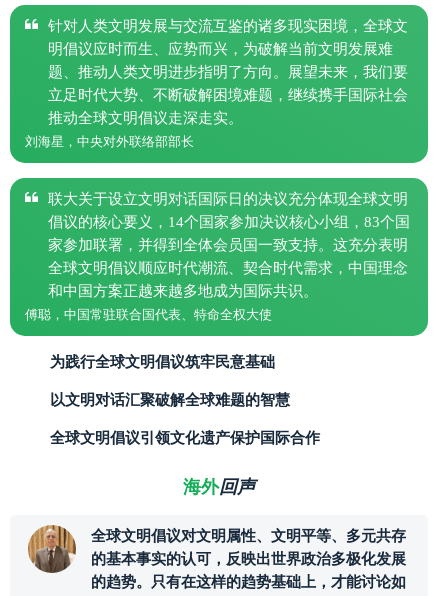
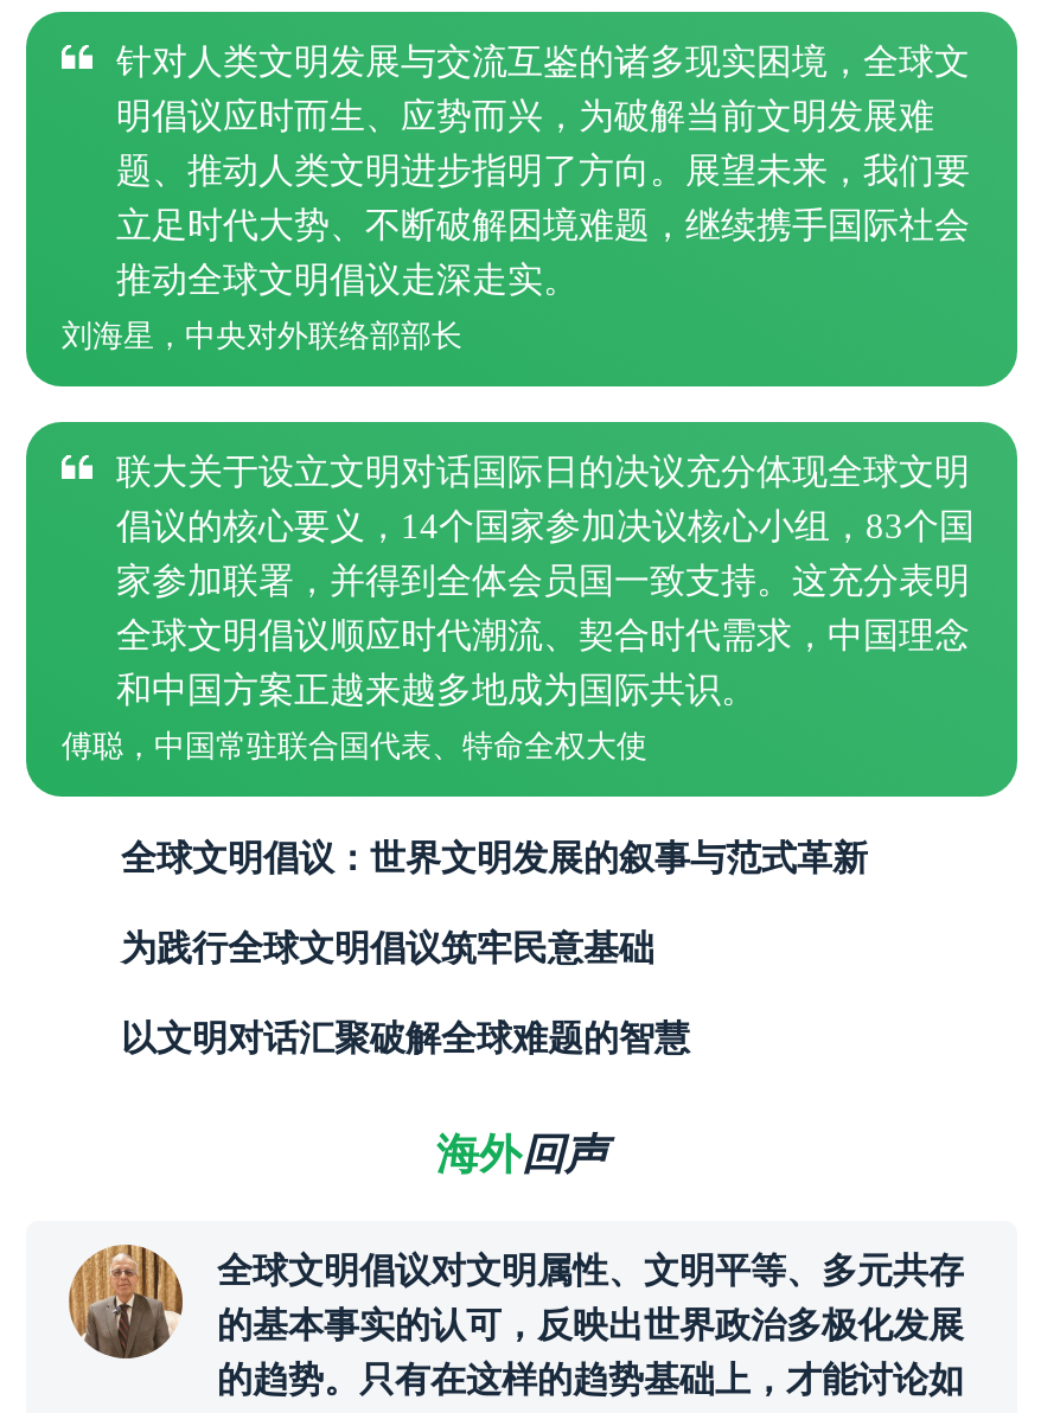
+ 全球文明倡议：世界文明发展的叙事与范式革新

moved down: 为践行全球文明倡议筑牢民意基础 | 以文明对话汇聚破解全球难题的智慧

- 全球文明倡议引领文化遗产保护国际合作
